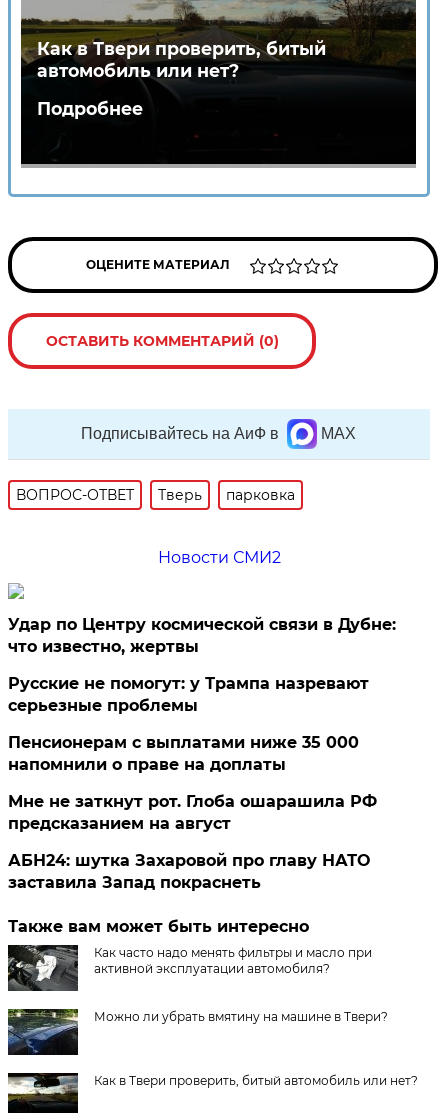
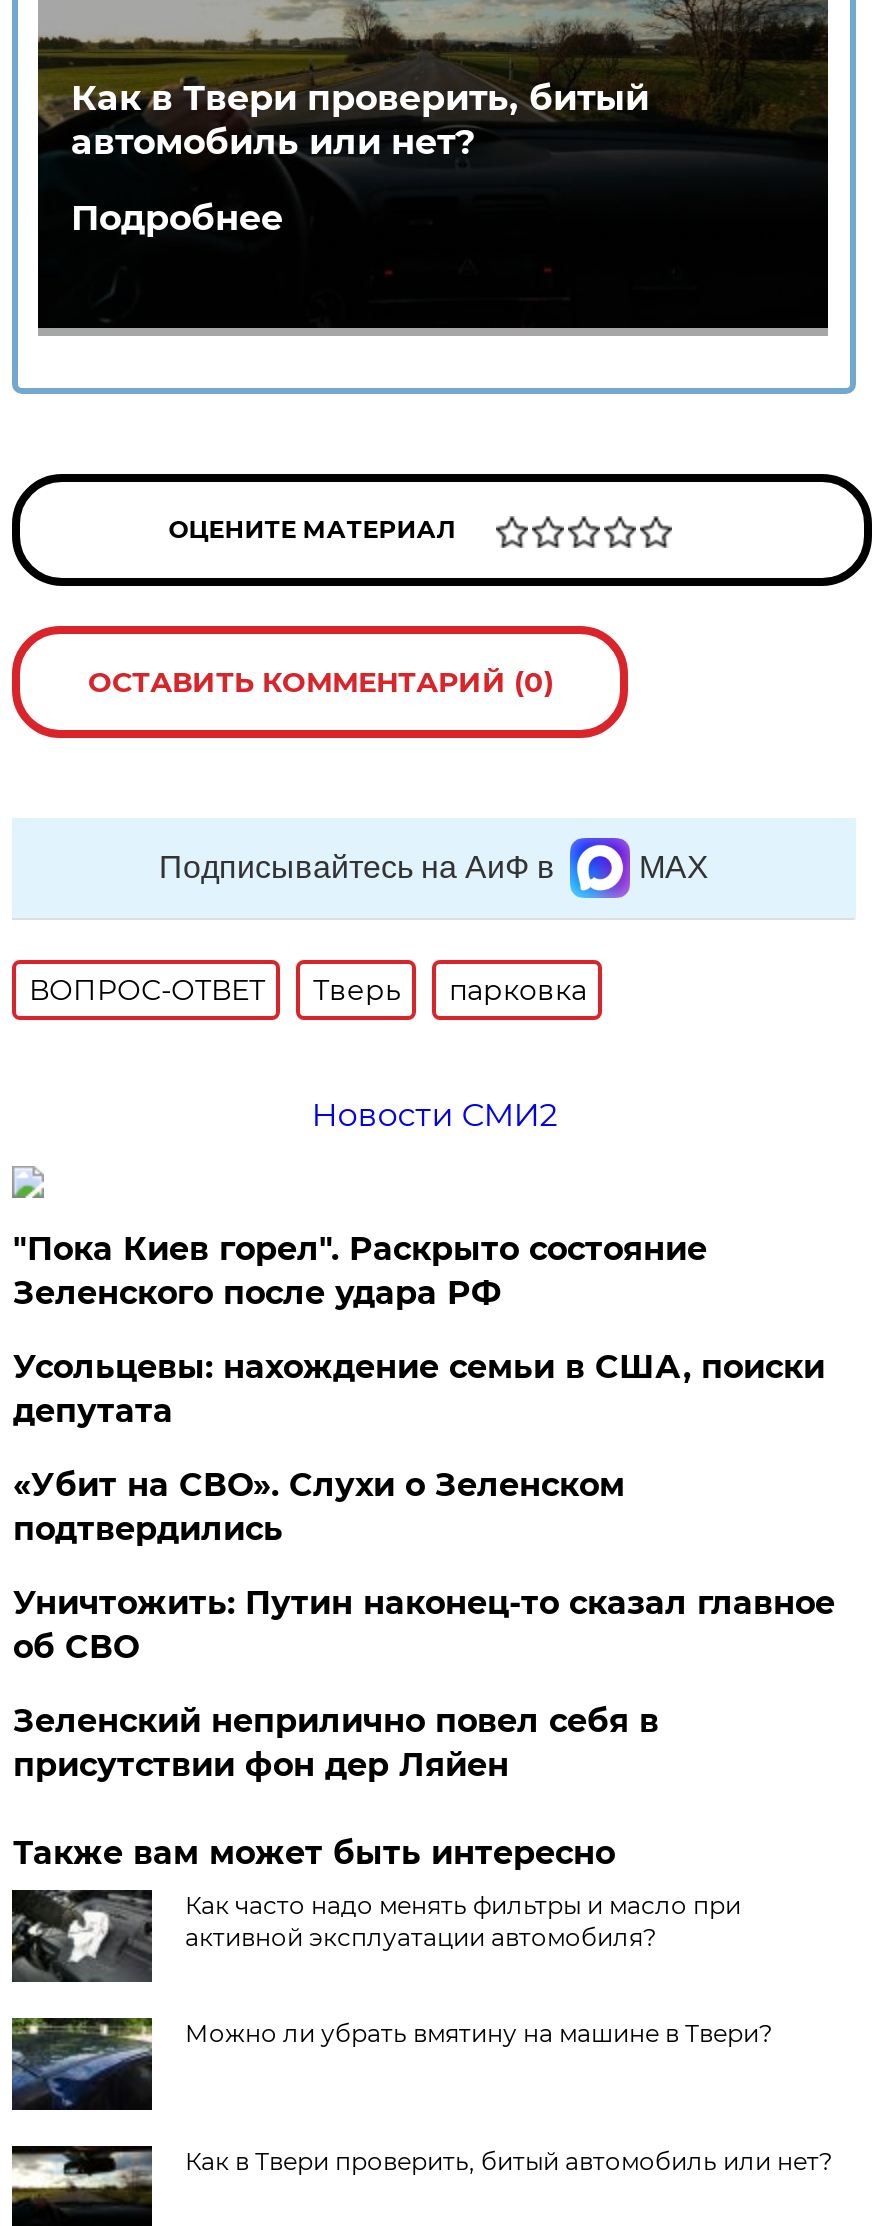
- Удар по Центру космической связи в Дубне:
- что известно, жертвы
+ "Пока Киев горел". Раскрыто состояние
+ Зеленского после удара РФ

- Русские не помогут: у Трампа назревают
- серьезные проблемы
+ Усольцевы: нахождение семьи в США, поиски
+ депутата

- Пенсионерам с выплатами ниже 35 000
- напомнили о праве на доплаты
+ «Убит на СВО». Слухи о Зеленском
+ подтвердились

- Мне не заткнут рот. Глоба ошарашила РФ
- предсказанием на август
+ Уничтожить: Путин наконец-то сказал главное
+ об СВО

- АБН24: шутка Захаровой про главу НАТО
- заставила Запад покраснеть
+ Зеленский неприлично повел cебя в
+ присутствии фон дер Ляйен
